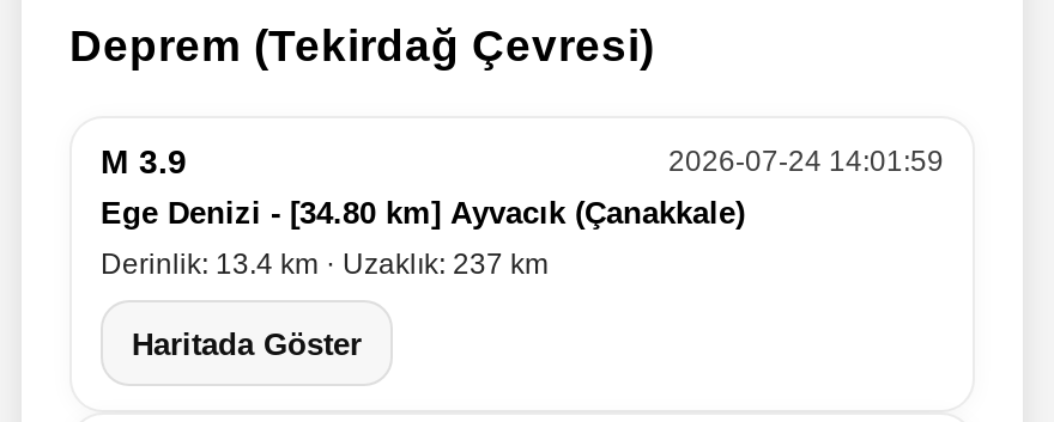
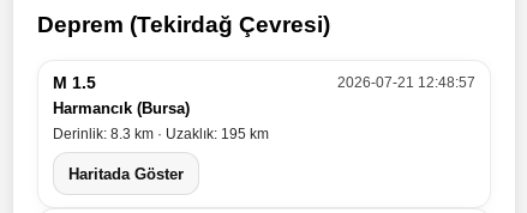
- M 3.9
- 2026-07-24 14:01:59
+ M 1.5
+ 2026-07-21 12:48:57

- Ege Denizi - [34.80 km] Ayvacık (Çanakkale)
+ Harmancık (Bursa)

- Derinlik: 13.4 km · Uzaklık: 237 km
+ Derinlik: 8.3 km · Uzaklık: 195 km
